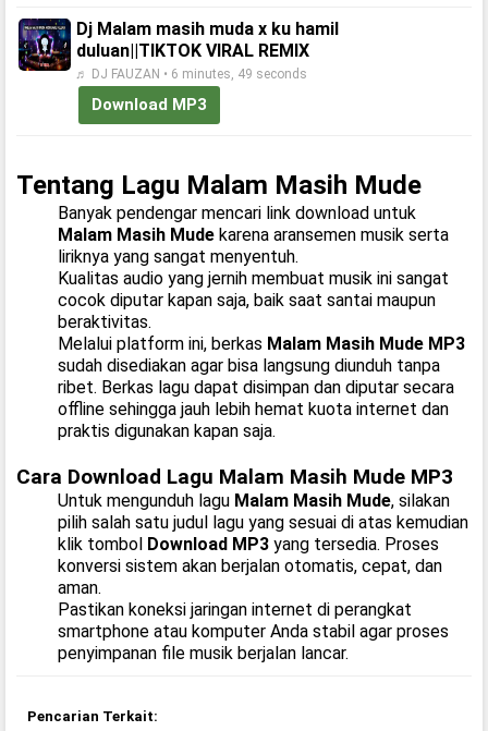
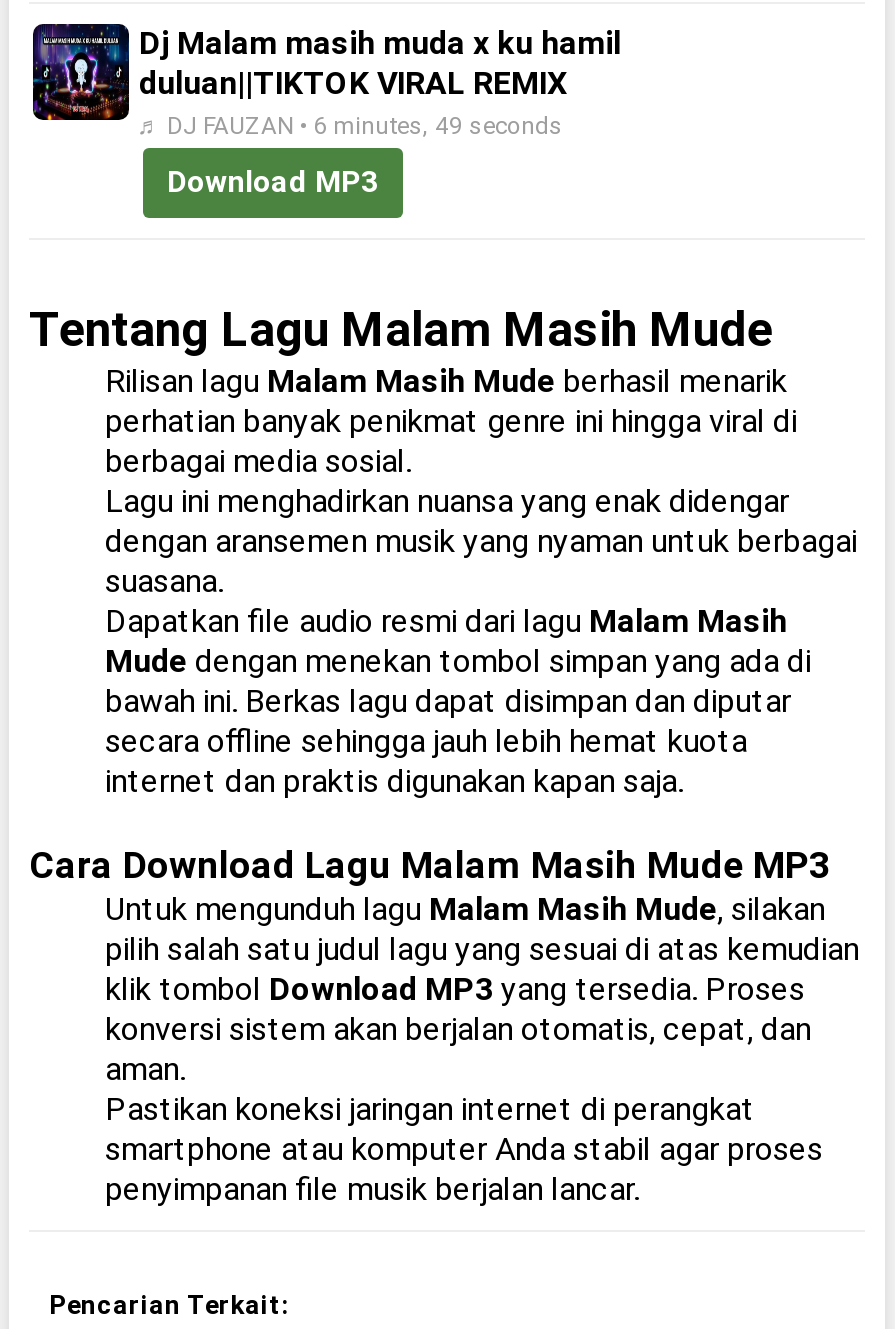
- Banyak pendengar mencari link download untuk
- Malam Masih Mude karena aransemen musik serta
- liriknya yang sangat menyentuh.
- Kualitas audio yang jernih membuat musik ini sangat
- cocok diputar kapan saja, baik saat santai maupun
- beraktivitas.
- Melalui platform ini, berkas Malam Masih Mude MP3
- sudah disediakan agar bisa langsung diunduh tanpa
- ribet. Berkas lagu dapat disimpan dan diputar secara
- offline sehingga jauh lebih hemat kuota internet dan
- praktis digunakan kapan saja.
+ Rilisan lagu Malam Masih Mude berhasil menarik
+ perhatian banyak penikmat genre ini hingga viral di
+ berbagai media sosial.
+ Lagu ini menghadirkan nuansa yang enak didengar
+ dengan aransemen musik yang nyaman untuk berbagai
+ suasana.
+ Dapatkan file audio resmi dari lagu Malam Masih
+ Mude dengan menekan tombol simpan yang ada di
+ bawah ini. Berkas lagu dapat disimpan dan diputar
+ secara offline sehingga jauh lebih hemat kuota
+ internet dan praktis digunakan kapan saja.
